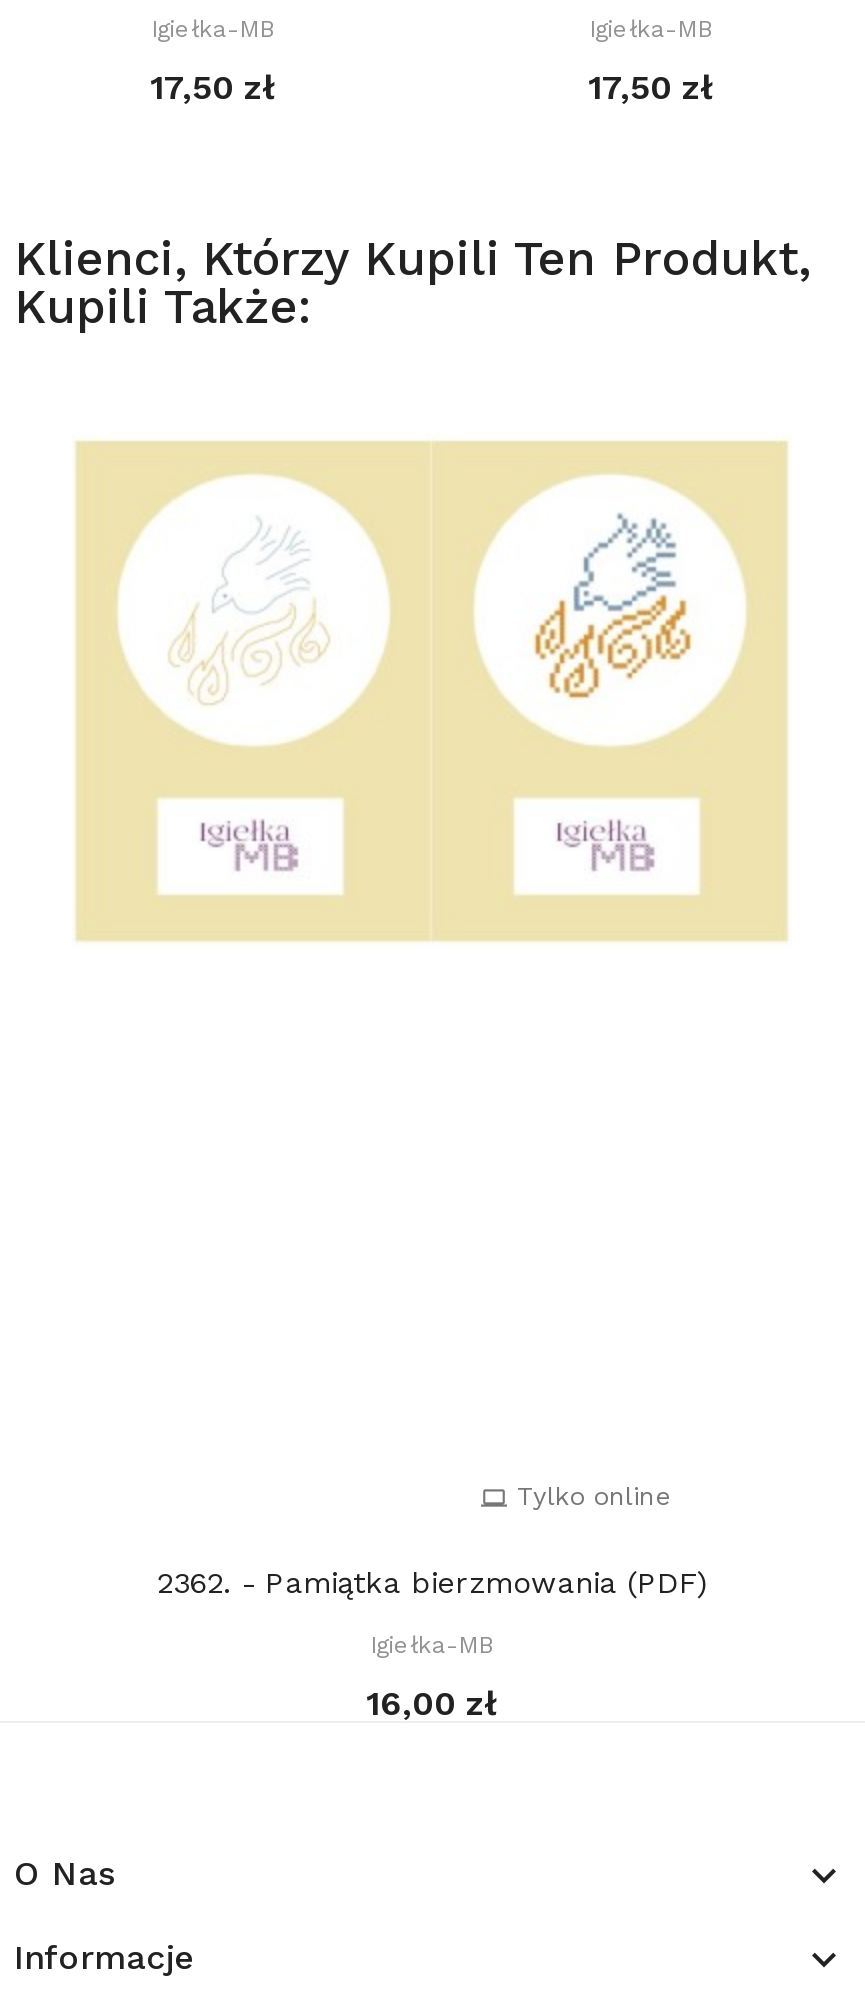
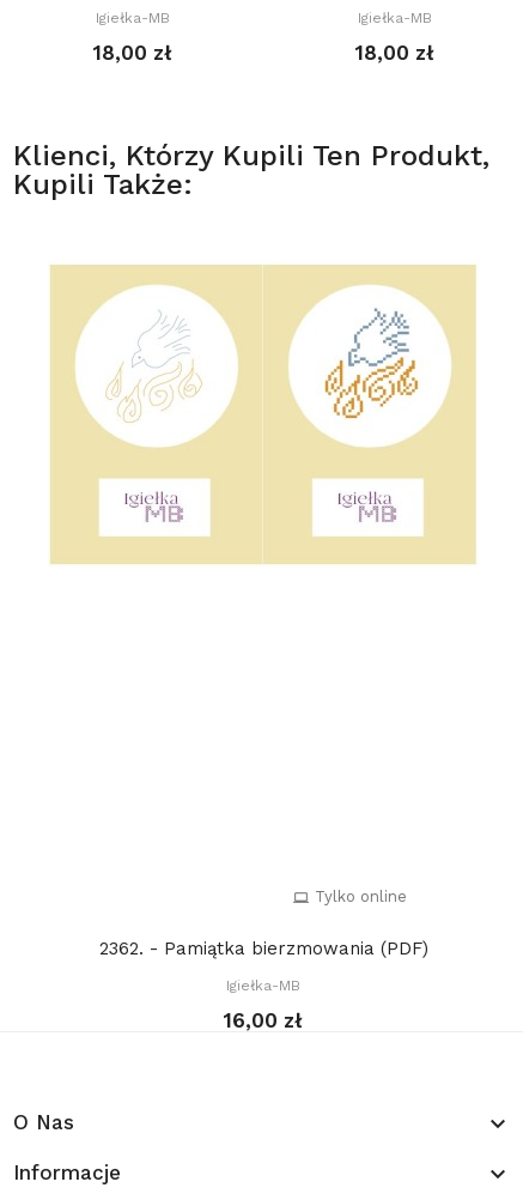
- 17,50 zł
+ 18,00 zł

- 17,50 zł
+ 18,00 zł
